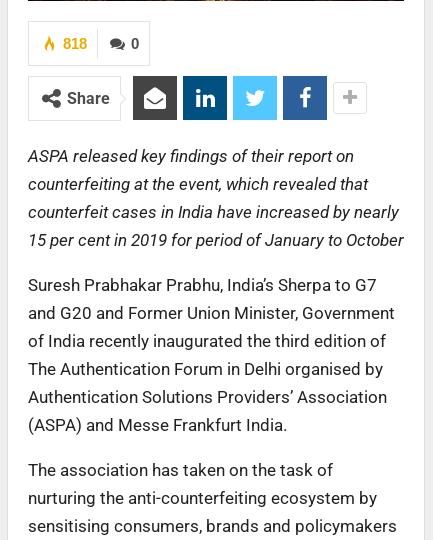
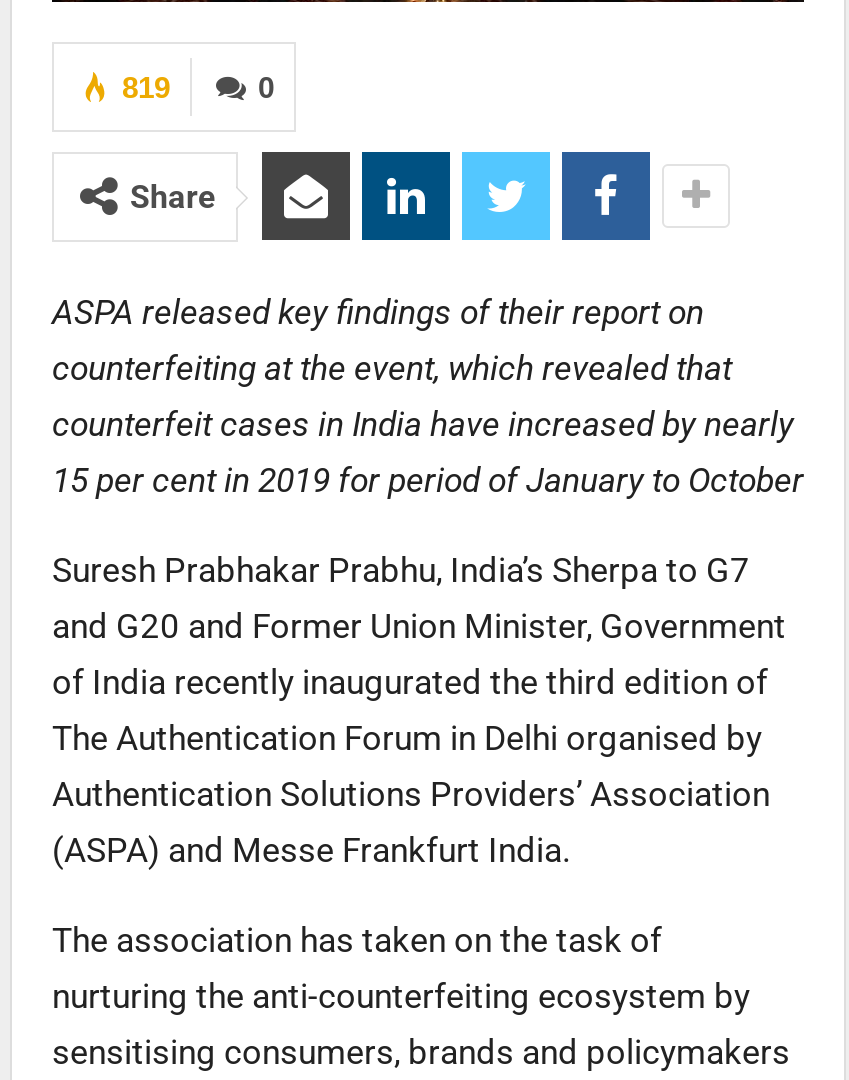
- 818
+ 819
